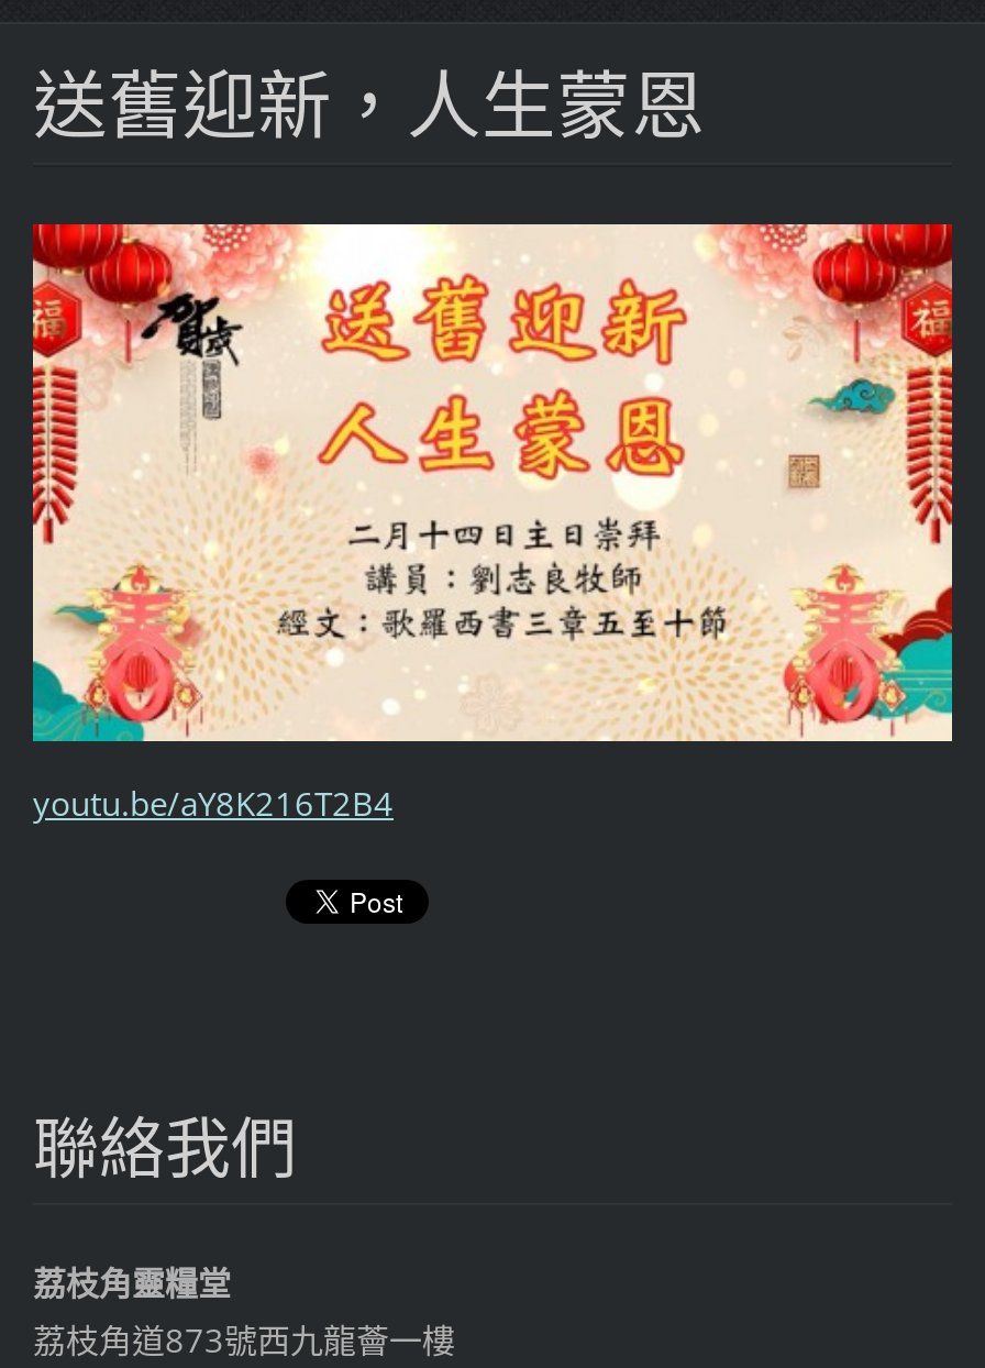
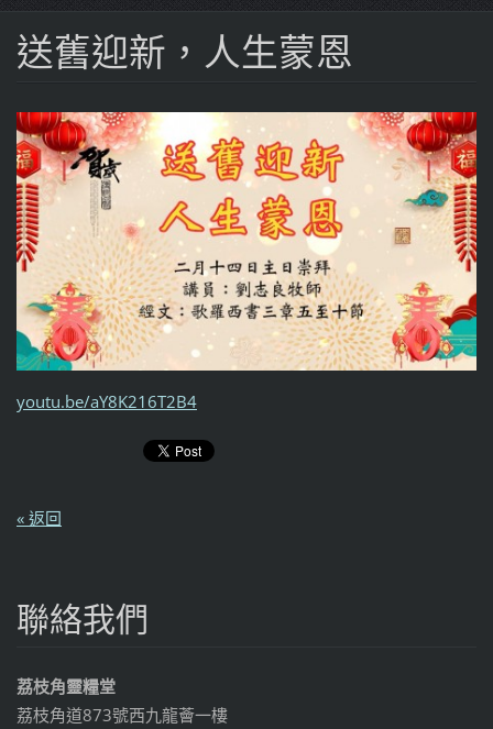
+ « 返回
